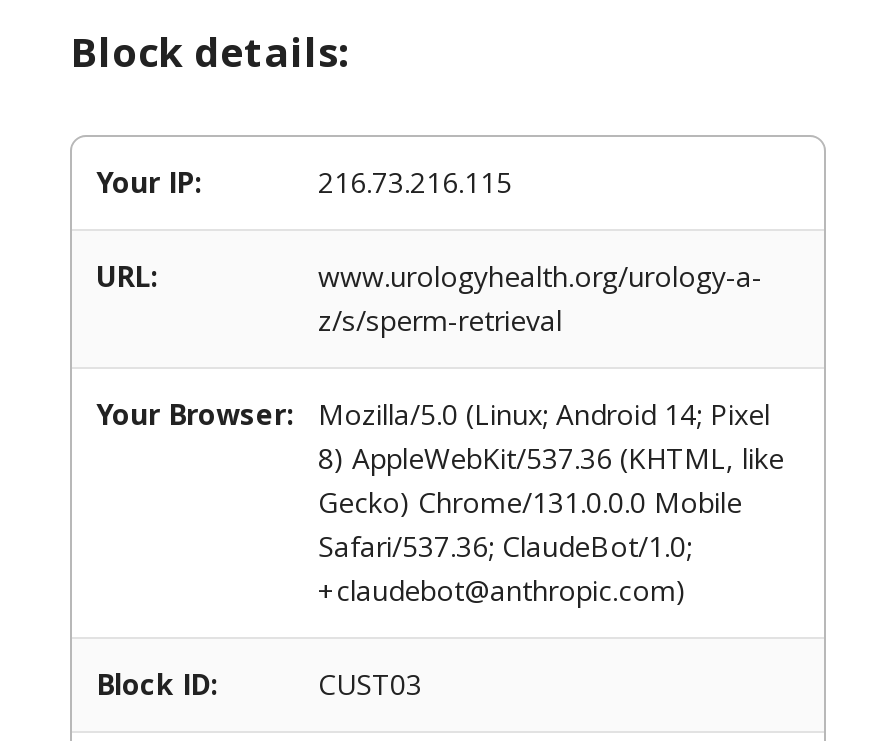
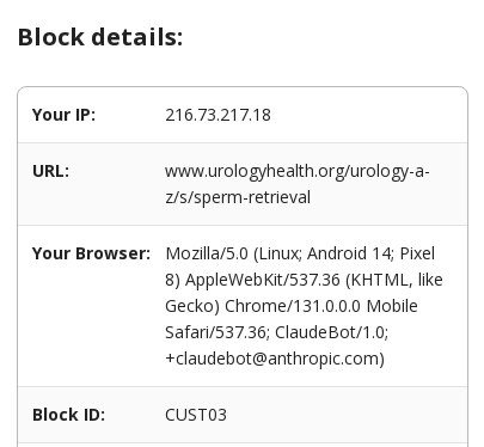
- 216.73.216.115
+ 216.73.217.18
